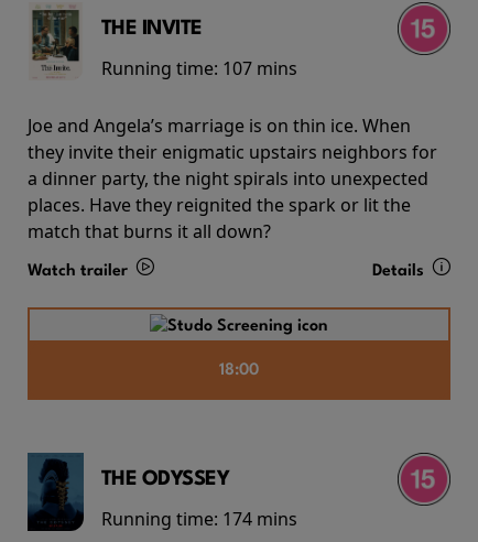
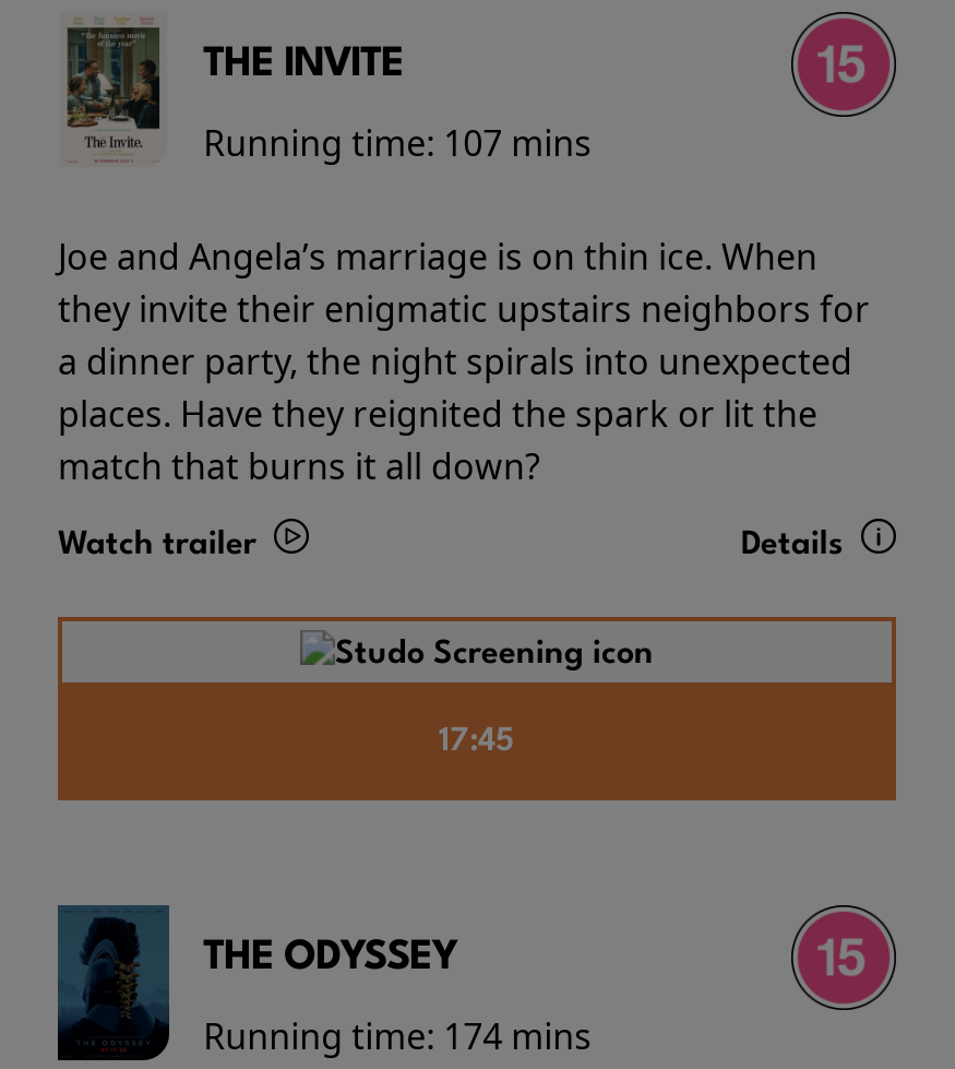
- 18:00
+ 17:45
